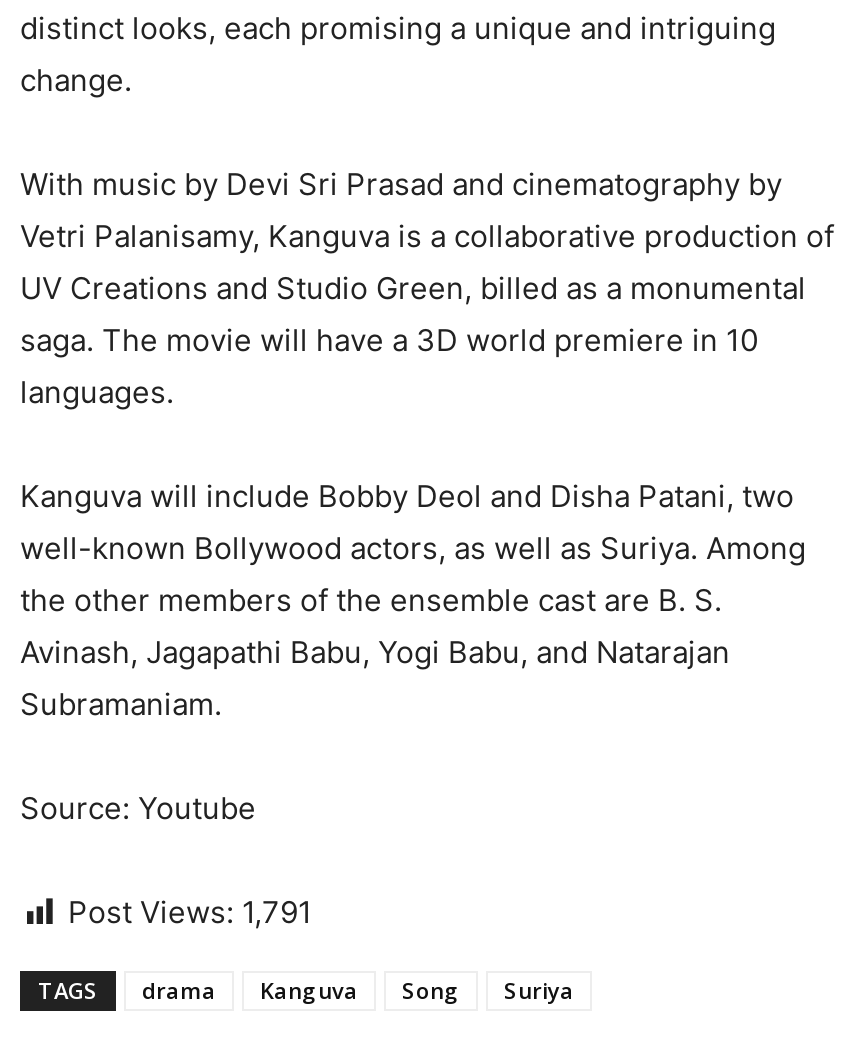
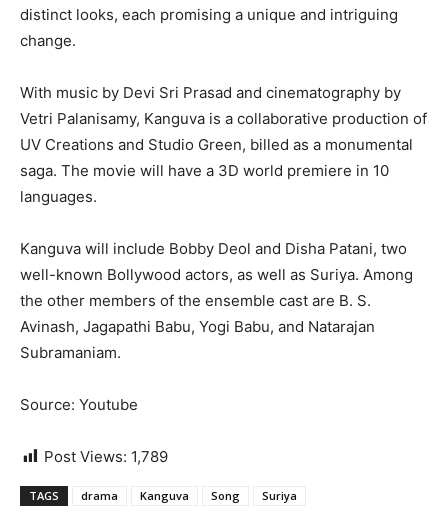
- Post Views: 1,791
+ Post Views: 1,789
